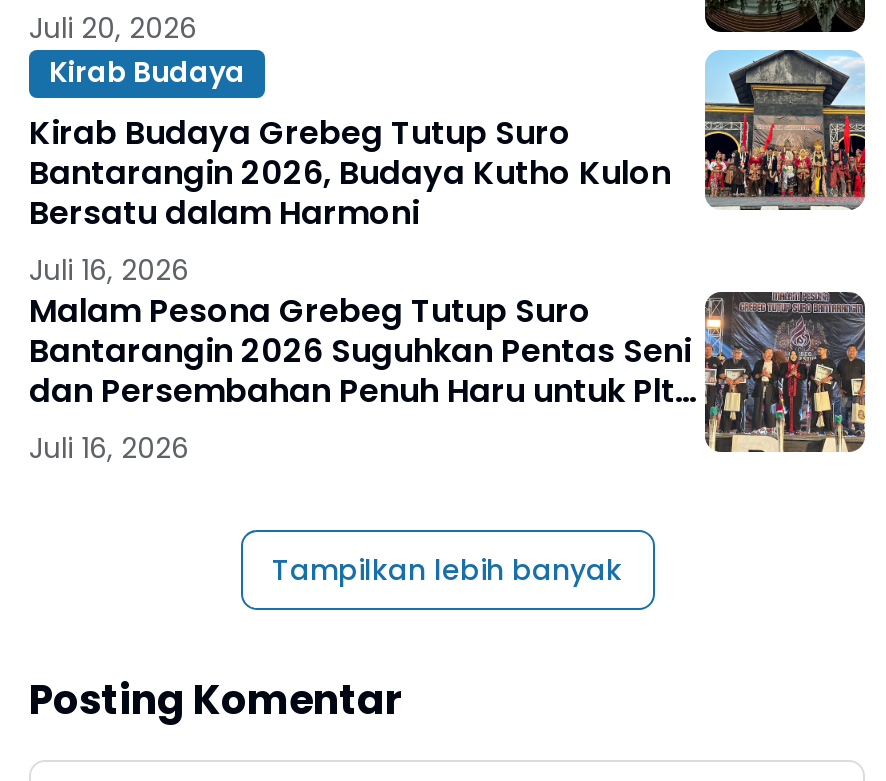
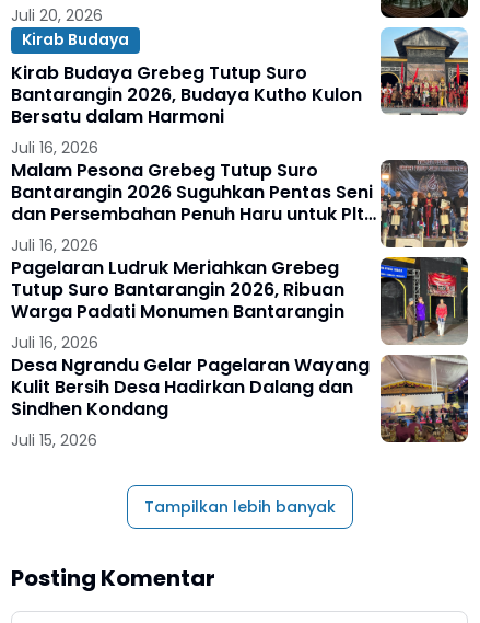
+ [image]
+ Pagelaran Ludruk Meriahkan Grebeg
+ Tutup Suro Bantarangin 2026, Ribuan
+ Warga Padati Monumen Bantarangin
+ Juli 16, 2026
+ Desa Ngrandu Gelar Pagelaran Wayang
+ Kulit Bersih Desa Hadirkan Dalang dan
+ Sindhen Kondang
+ Juli 15, 2026

+ [image]
